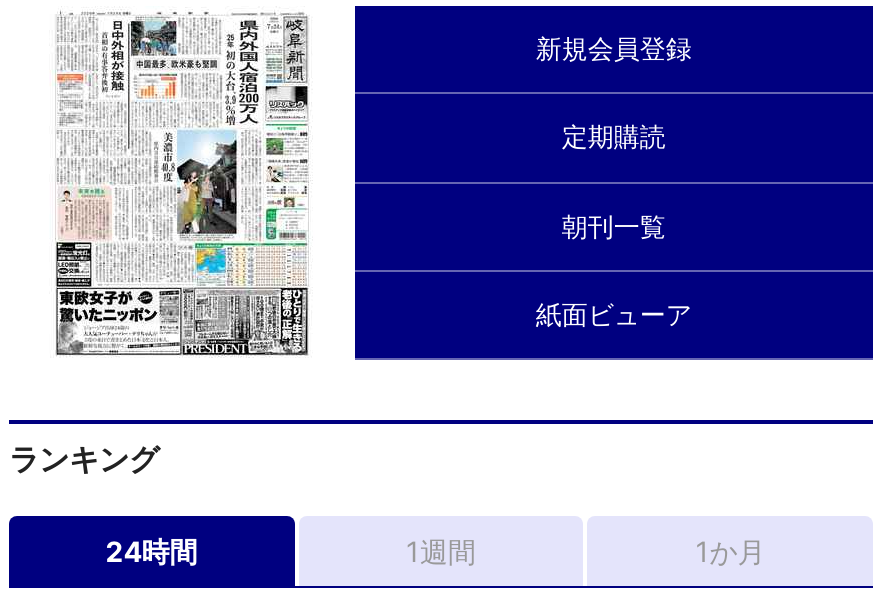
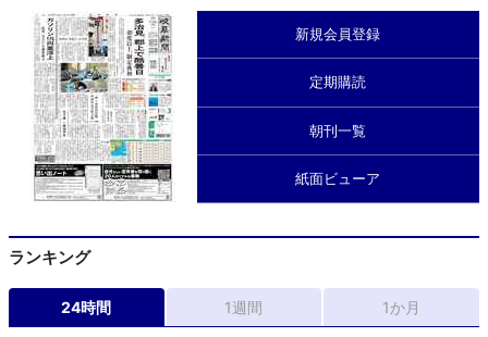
- [image]
+ [image]
